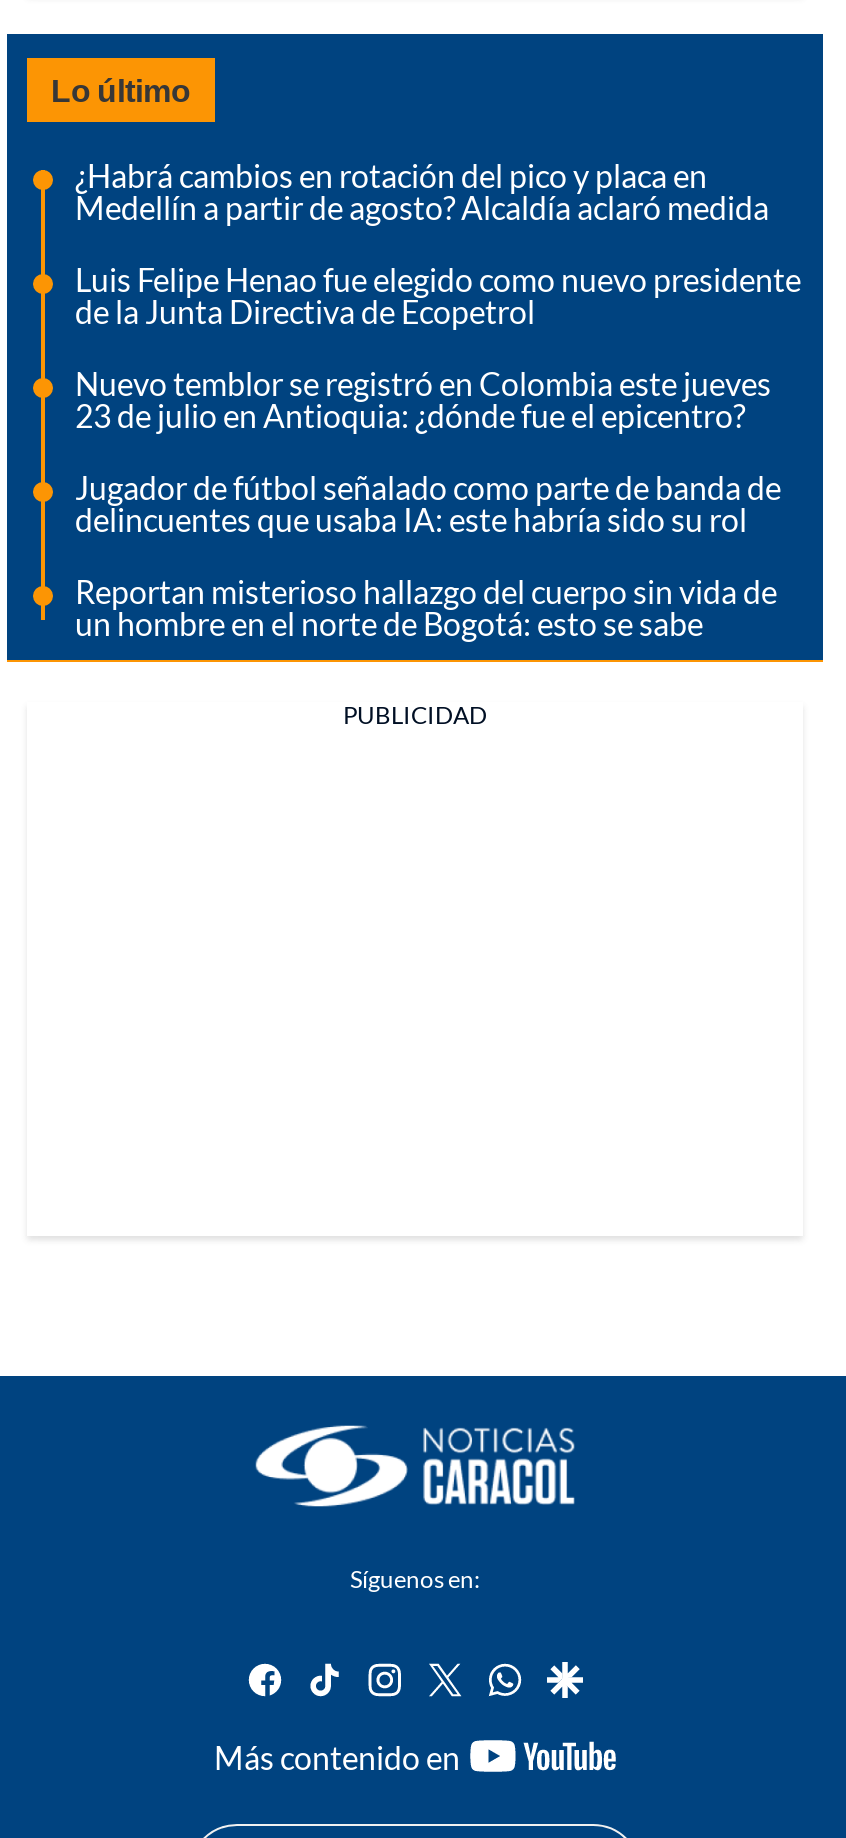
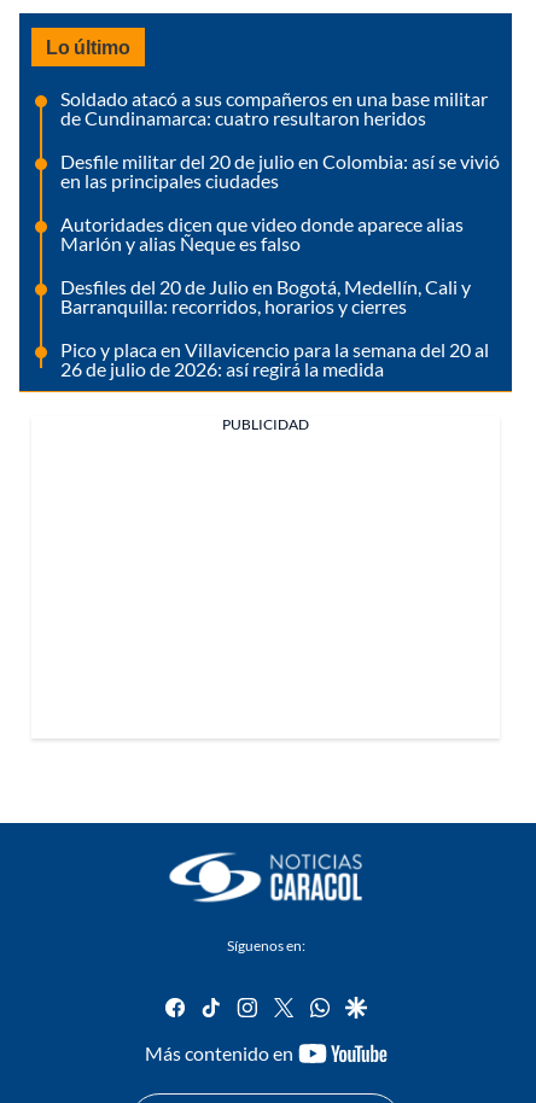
- ¿Habrá cambios en rotación del pico y placa en
- Medellín a partir de agosto? Alcaldía aclaró medida
+ Soldado atacó a sus compañeros en una base militar
+ de Cundinamarca: cuatro resultaron heridos

- Luis Felipe Henao fue elegido como nuevo presidente
- de la Junta Directiva de Ecopetrol
+ Desfile militar del 20 de julio en Colombia: así se vivió
+ en las principales ciudades

- Nuevo temblor se registró en Colombia este jueves
- 23 de julio en Antioquia: ¿dónde fue el epicentro?
+ Autoridades dicen que video donde aparece alias
+ Marlón y alias Ñeque es falso

- Jugador de fútbol señalado como parte de banda de
- delincuentes que usaba IA: este habría sido su rol
+ Desfiles del 20 de Julio en Bogotá, Medellín, Cali y
+ Barranquilla: recorridos, horarios y cierres

- Reportan misterioso hallazgo del cuerpo sin vida de
- un hombre en el norte de Bogotá: esto se sabe
+ Pico y placa en Villavicencio para la semana del 20 al
+ 26 de julio de 2026: así regirá la medida
